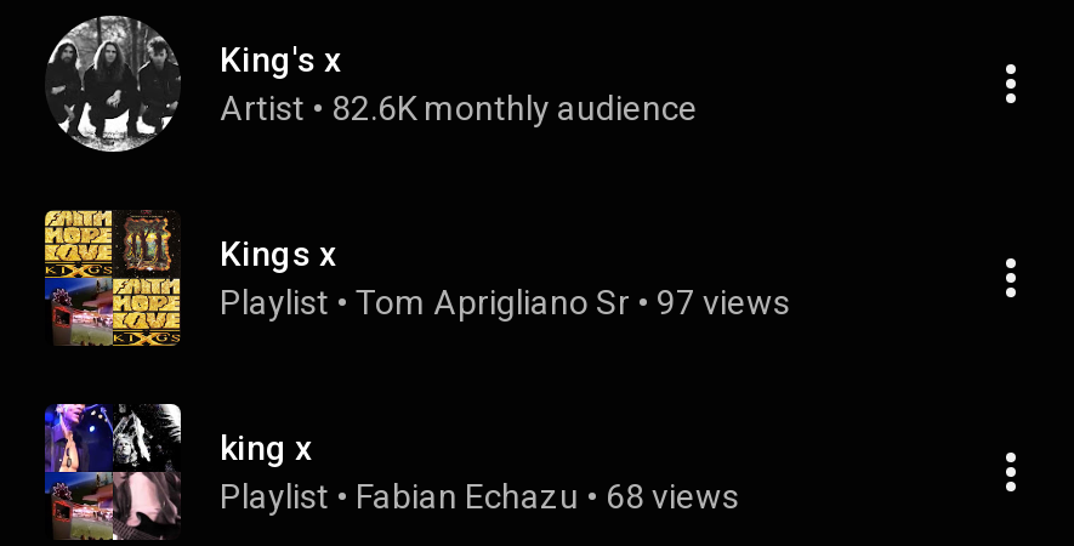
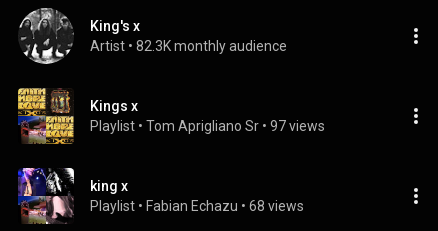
- Artist • 82.6K monthly audience
+ Artist • 82.3K monthly audience
